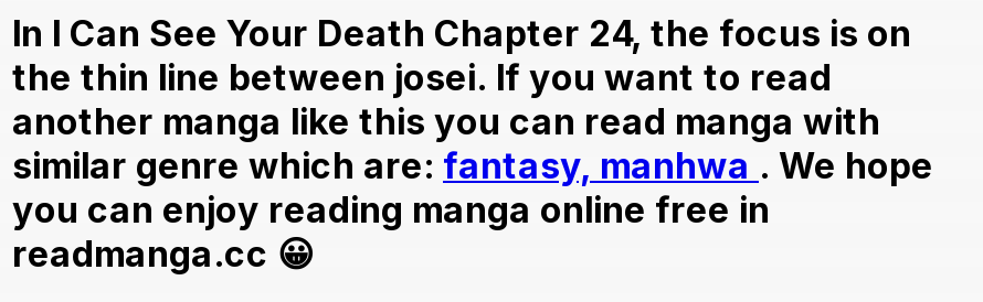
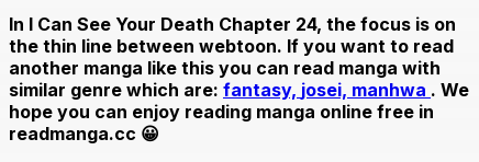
- the thin line between josei. If you want to read
+ the thin line between webtoon. If you want to read

- similar genre which are:fantasy, manhwa. We hope
- you can enjoy reading manga online free in
+ similar genre which are:fantasy, josei, manhwa. We
+ hope you can enjoy reading manga online free in
